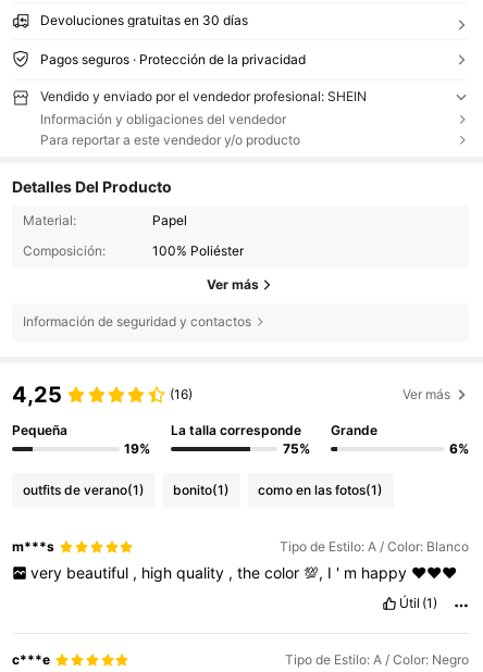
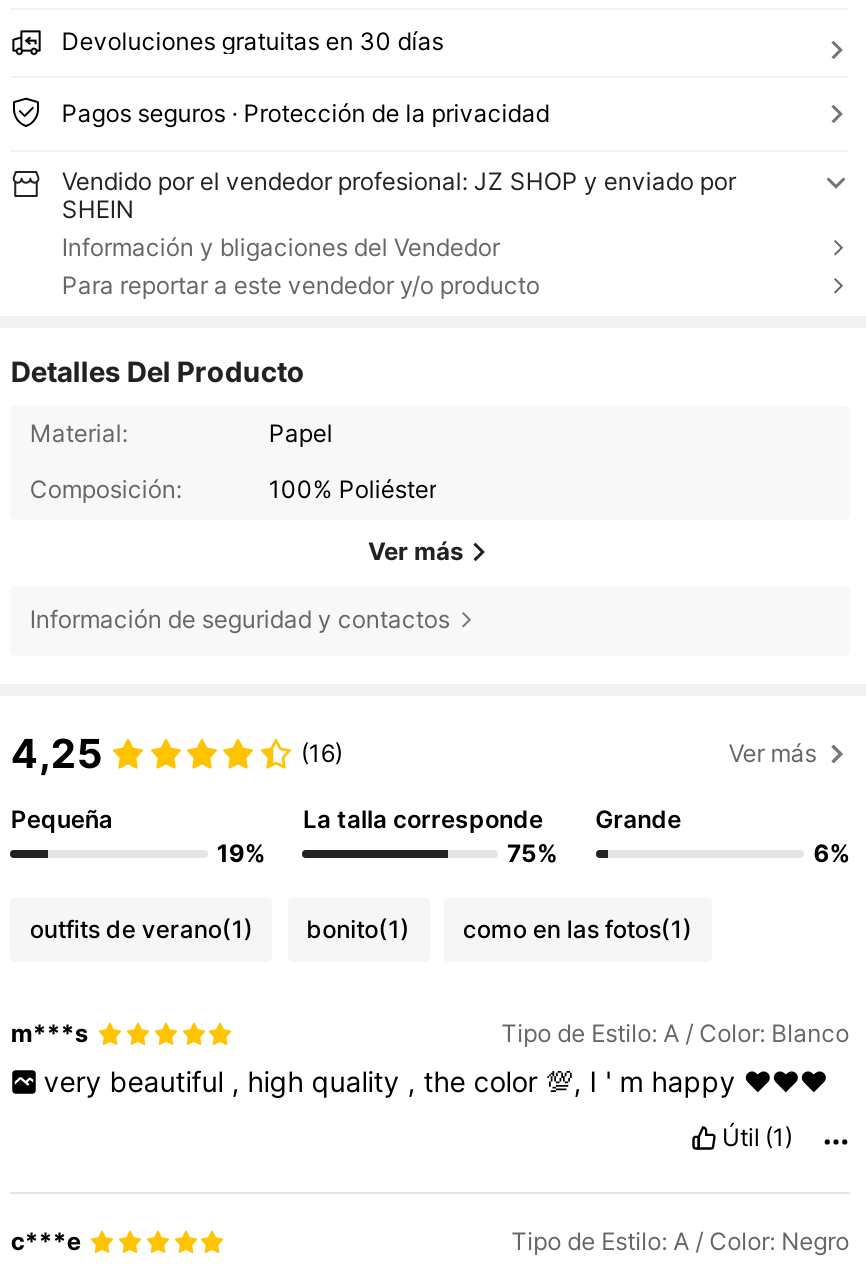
- Vendido y enviado por el vendedor profesional: SHEIN
- Información y obligaciones del vendedor
+ Vendido por el vendedor profesional: JZ SHOP y enviado por
+ SHEIN
+ Información y bligaciones del Vendedor
